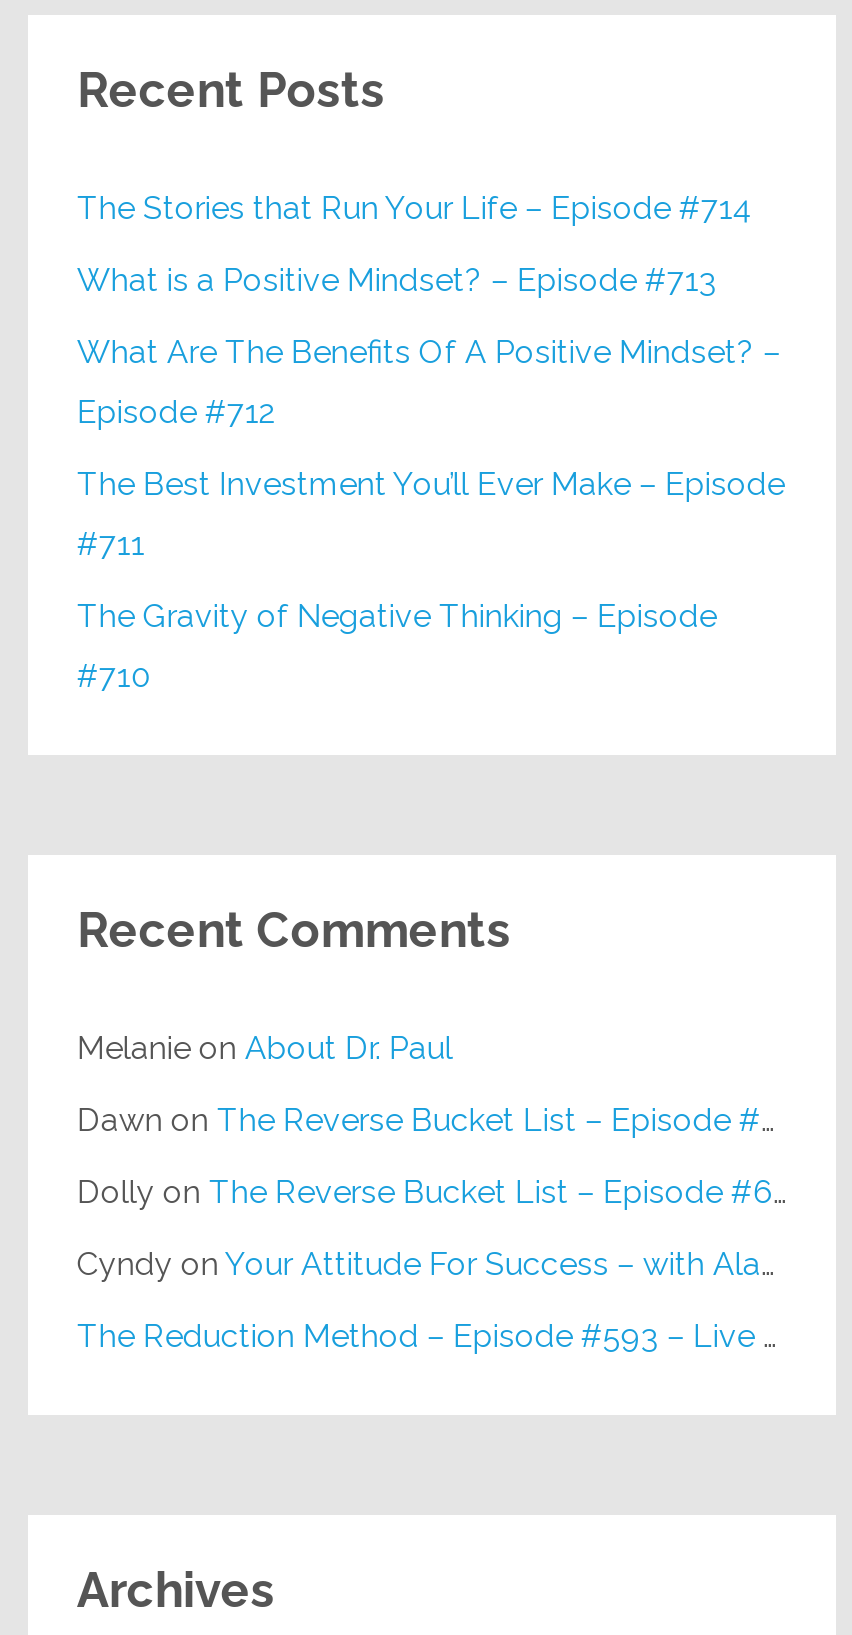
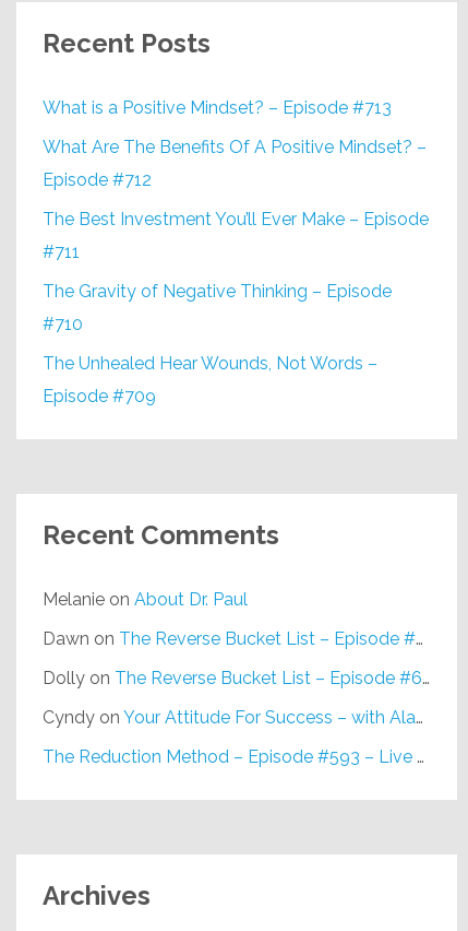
- The Stories that Run Your Life – Episode #714

moved up: What is a Positive Mindset? – Episode #713 | What Are The Benefits Of A Positive Mindset? – | Episode #712 | The Best Investment You’ll Ever Make – Episode | #711 | The Gravity of Negative Thinking – Episode | #710

+ The Unhealed Hear Wounds, Not Words –
+ Episode #709
